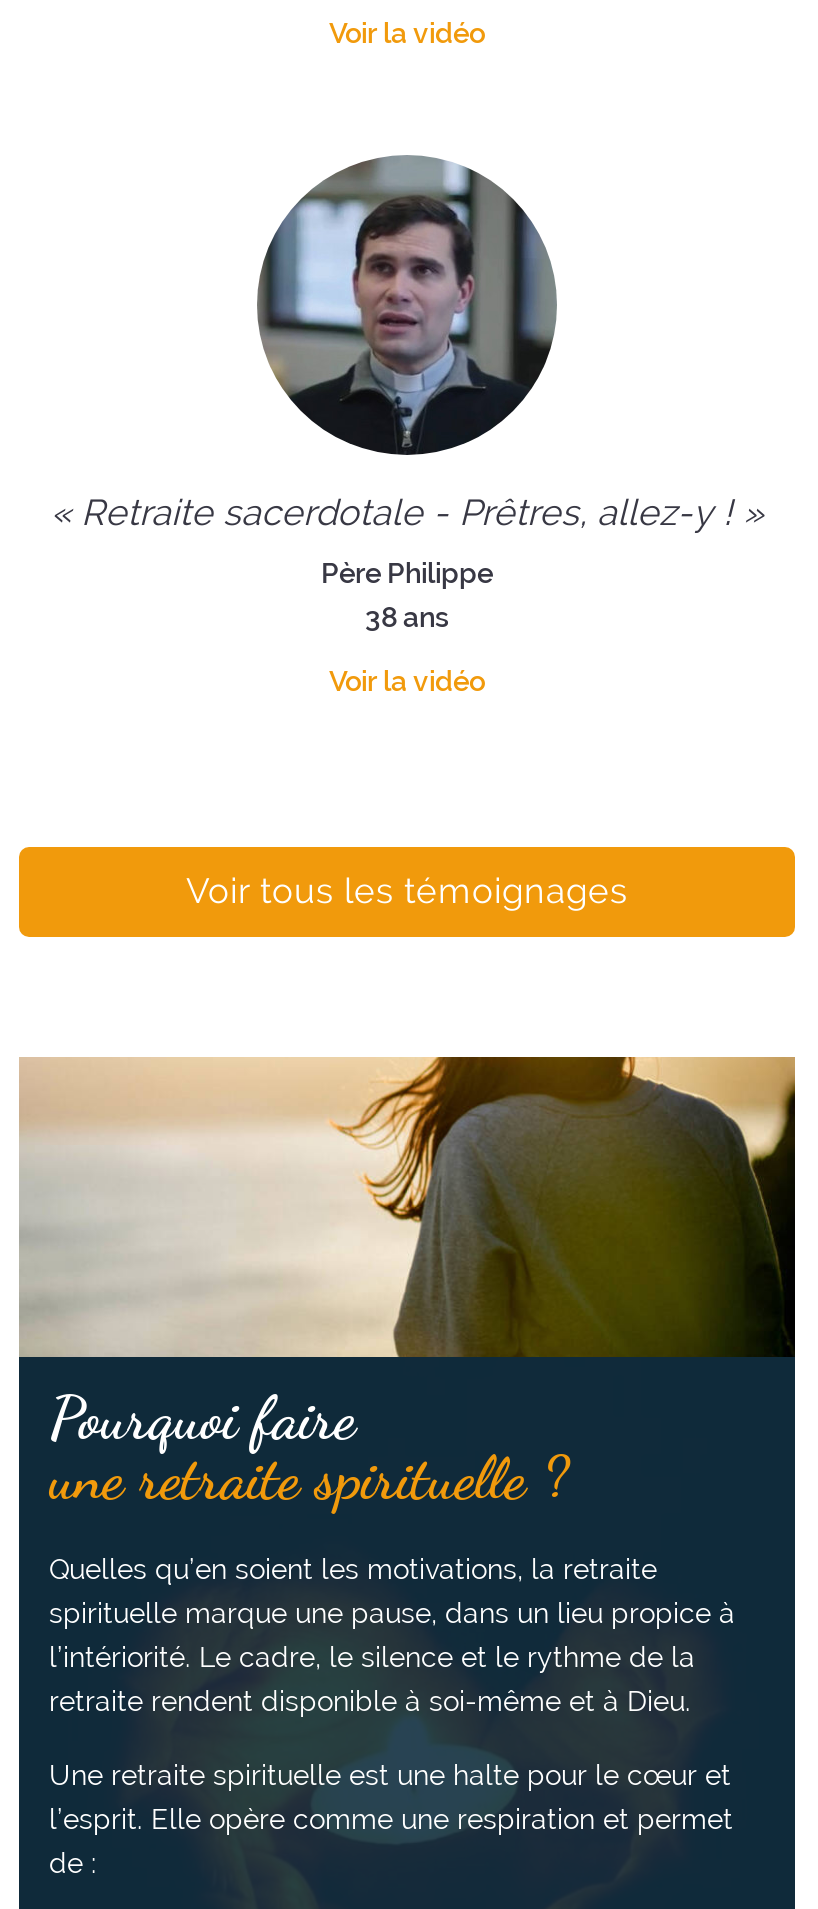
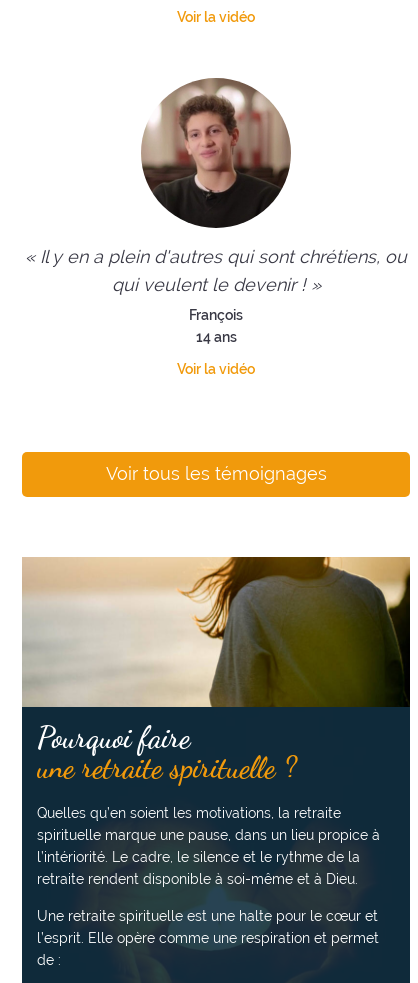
- [image]
- « Retraite sacerdotale - Prêtres, allez-y ! »
+ [image]
+ « Il y en a plein d'autres qui sont chrétiens, ou
+ qui veulent le devenir ! »

- Père Philippe
- 38 ans
+ François
+ 14 ans
